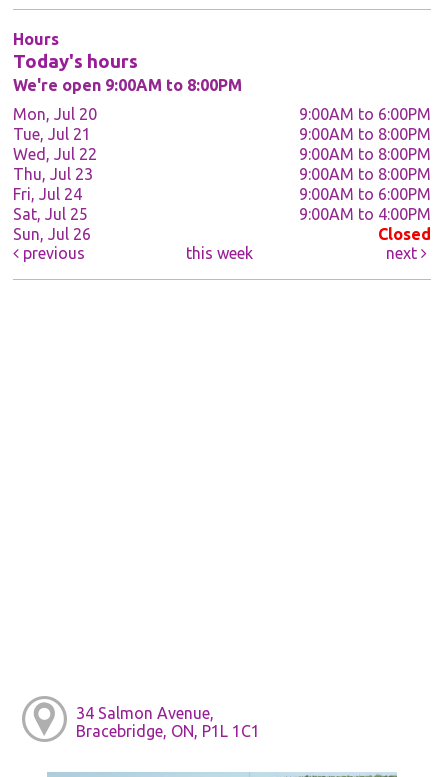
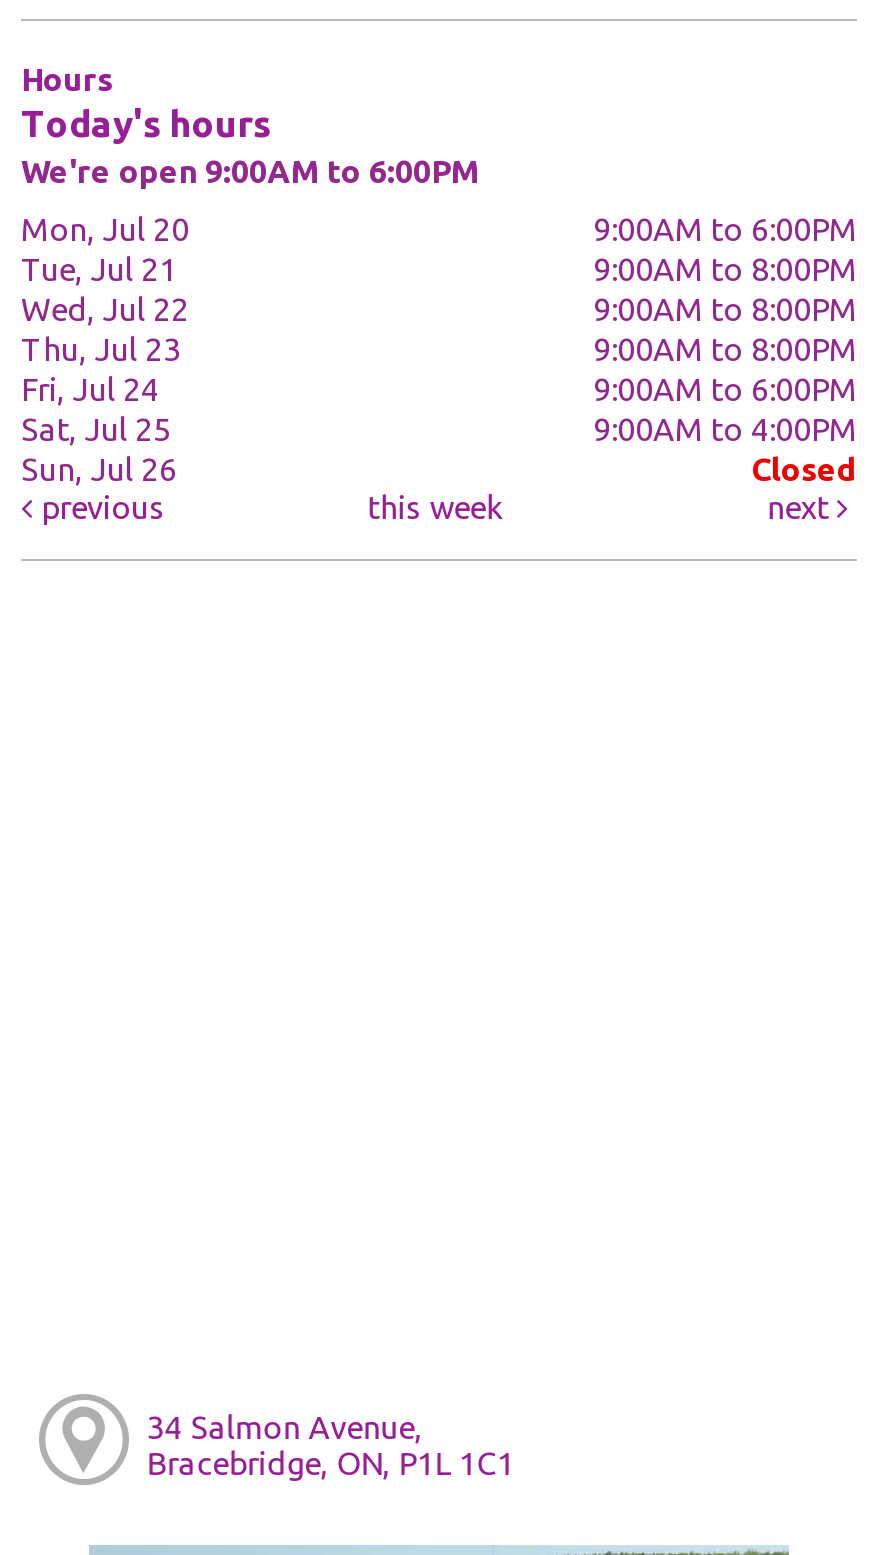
- We're open 9:00AM to 8:00PM
+ We're open 9:00AM to 6:00PM
